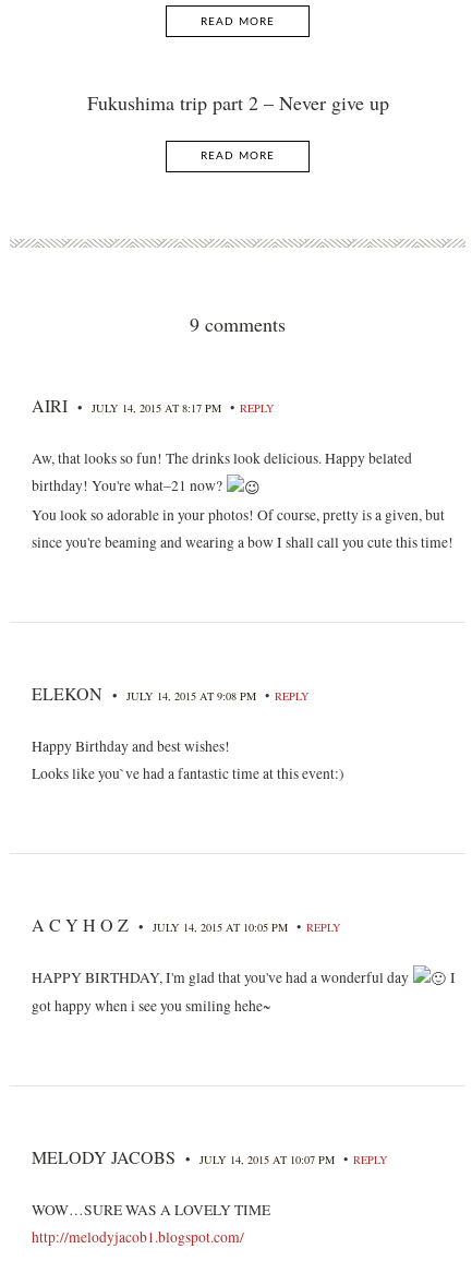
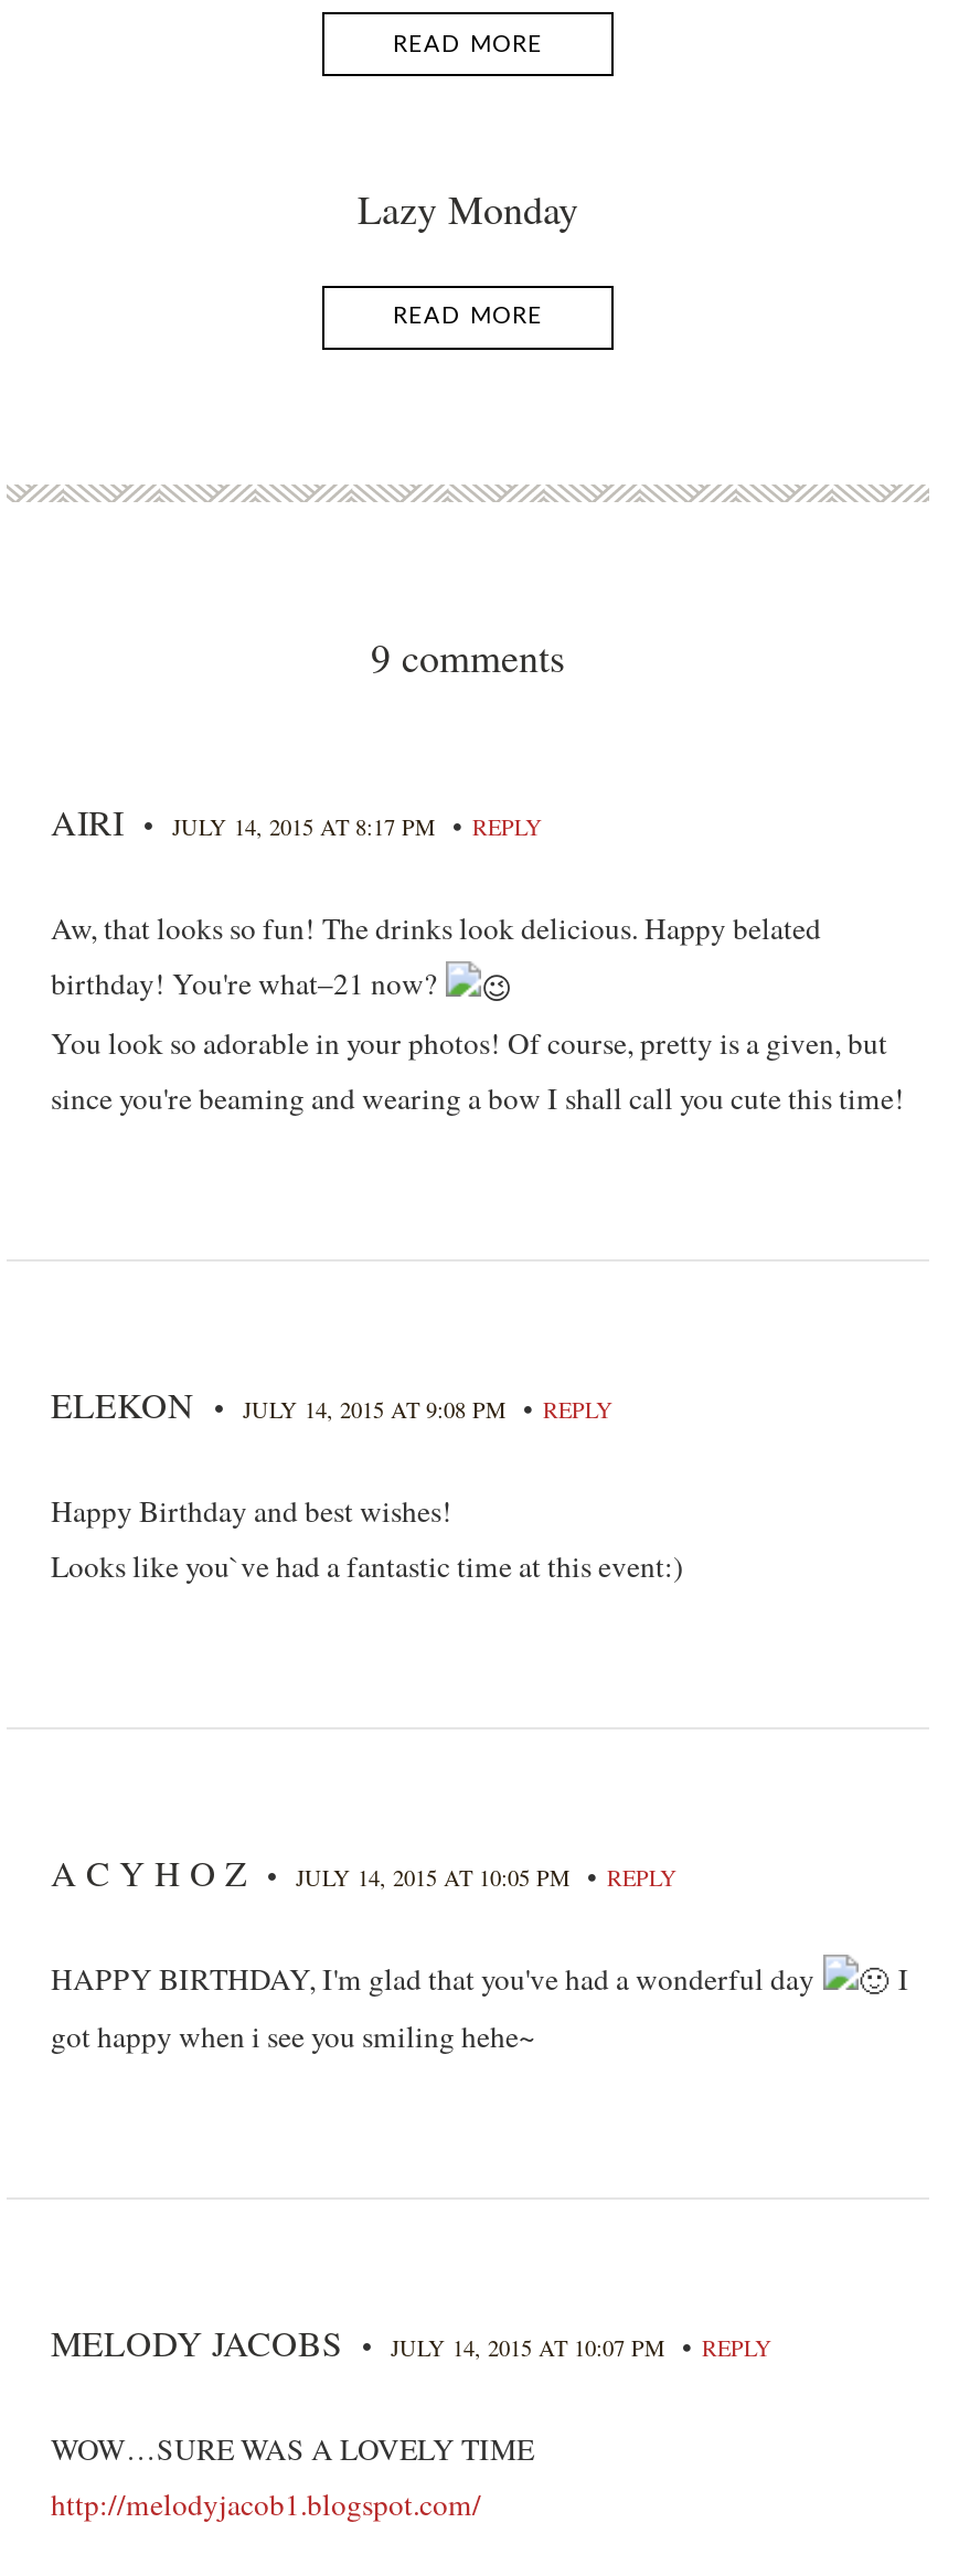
- Fukushima trip part 2 – Never give up
+ Lazy Monday
